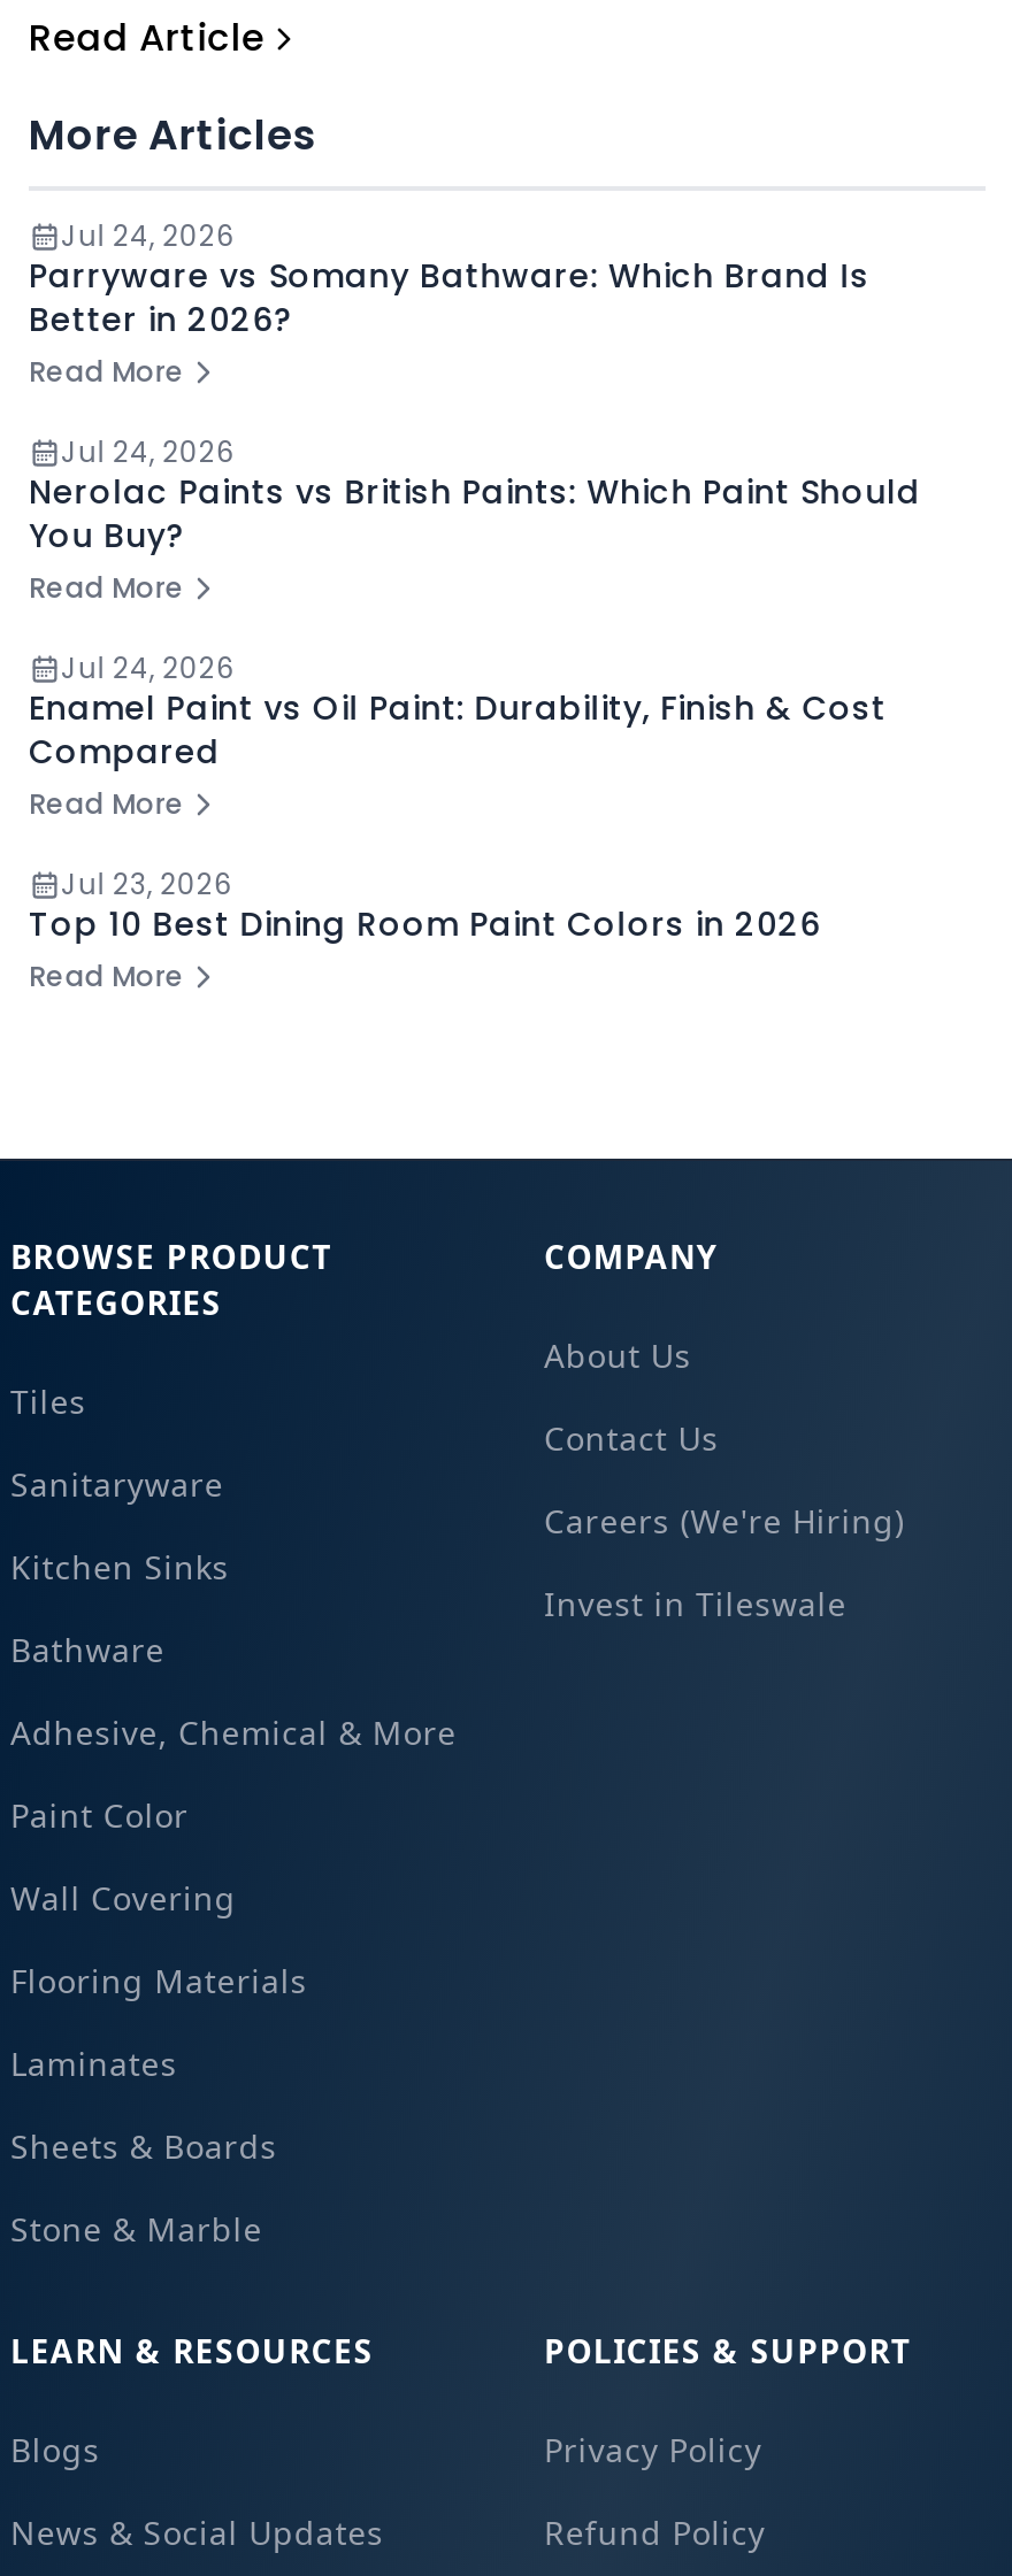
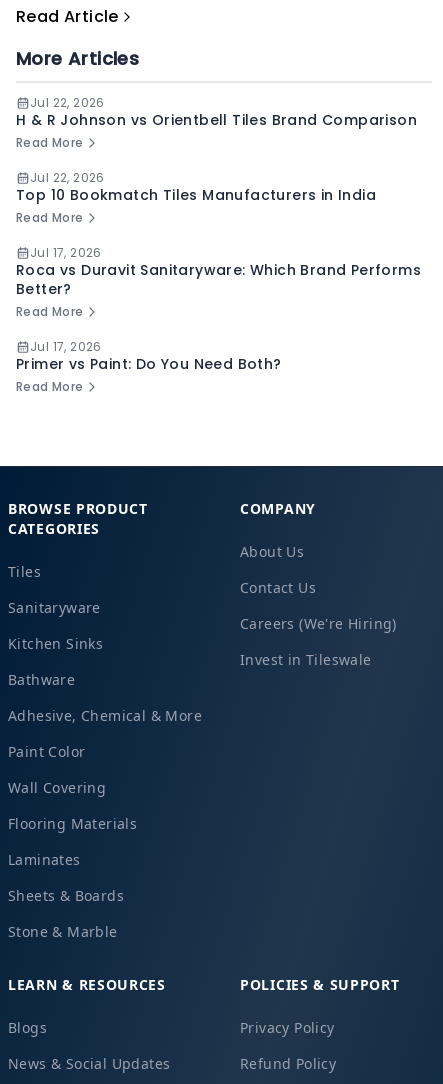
- Jul 24, 2026
- Parryware vs Somany Bathware: Which Brand Is
- Better in 2026?
+ Jul 22, 2026
+ H & R Johnson vs Orientbell Tiles Brand Comparison

- Jul 24, 2026
- Nerolac Paints vs British Paints: Which Paint Should
- You Buy?
+ Jul 22, 2026
+ Top 10 Bookmatch Tiles Manufacturers in India

- Jul 24, 2026
- Enamel Paint vs Oil Paint: Durability, Finish & Cost
- Compared
+ Jul 17, 2026
+ Roca vs Duravit Sanitaryware: Which Brand Performs
+ Better?

- Jul 23, 2026
- Top 10 Best Dining Room Paint Colors in 2026
+ Jul 17, 2026
+ Primer vs Paint: Do You Need Both?
